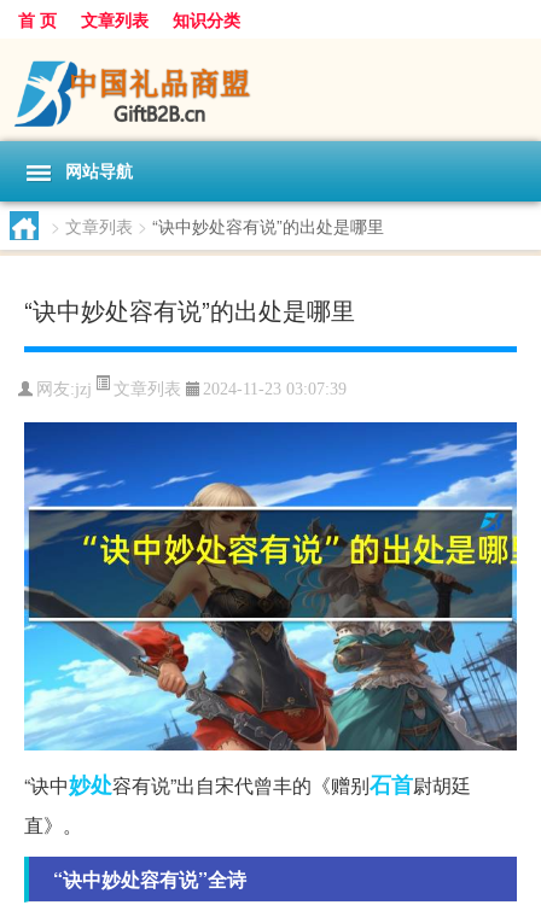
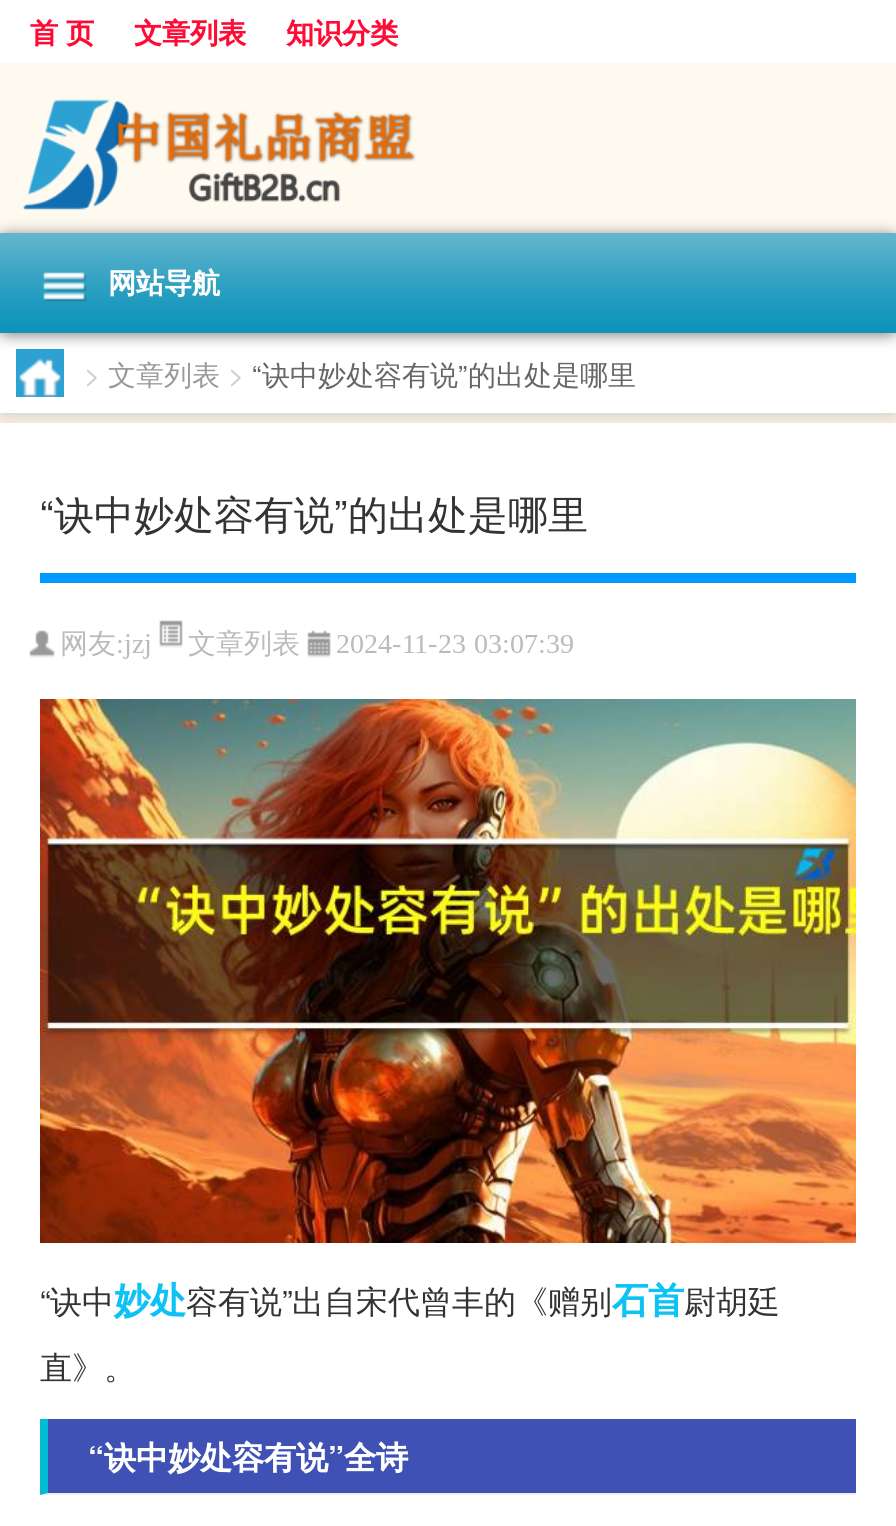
- [image]
+ [image]
